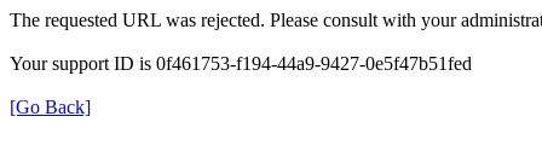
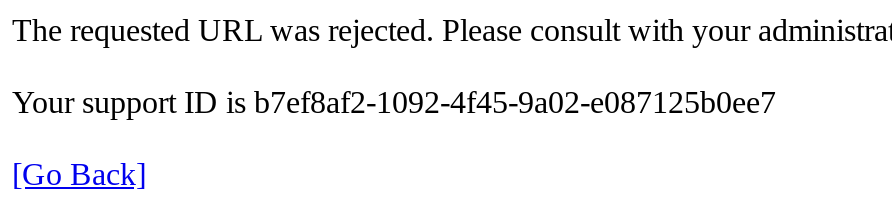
- Your support ID is 0f461753-f194-44a9-9427-0e5f47b51fed
+ Your support ID is b7ef8af2-1092-4f45-9a02-e087125b0ee7
